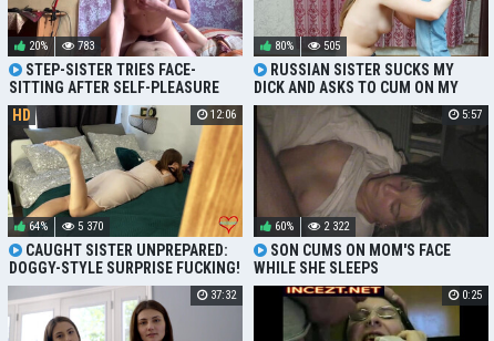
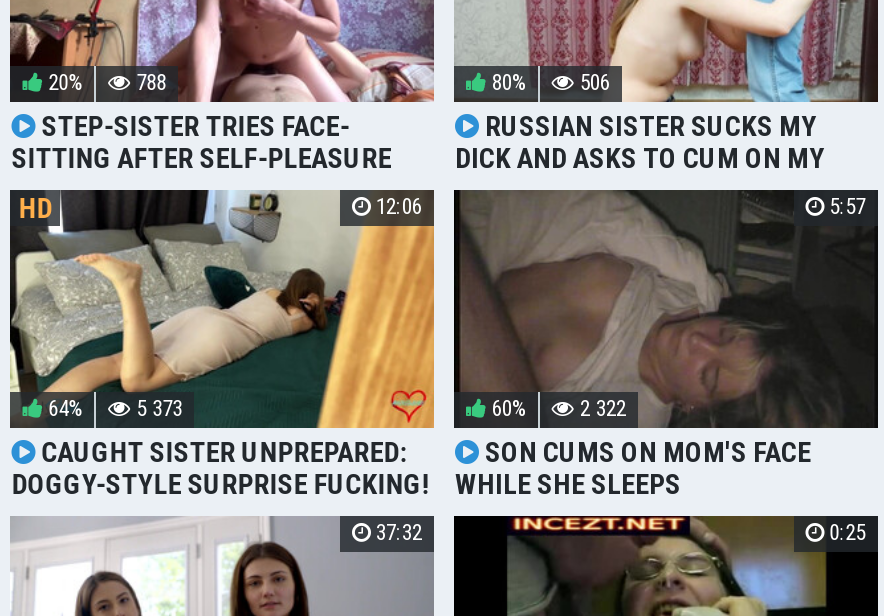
- 20% 783
+ 20% 788

- 80% 505
+ 80% 506

- 64% 5 370
+ 64% 5 373
